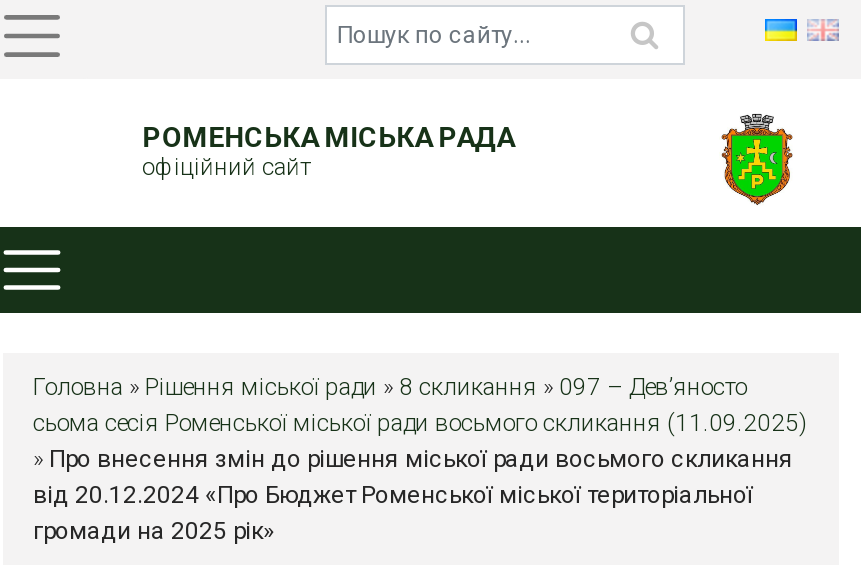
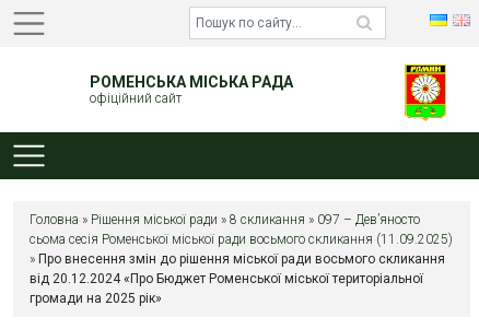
- [image]
+ [image]
